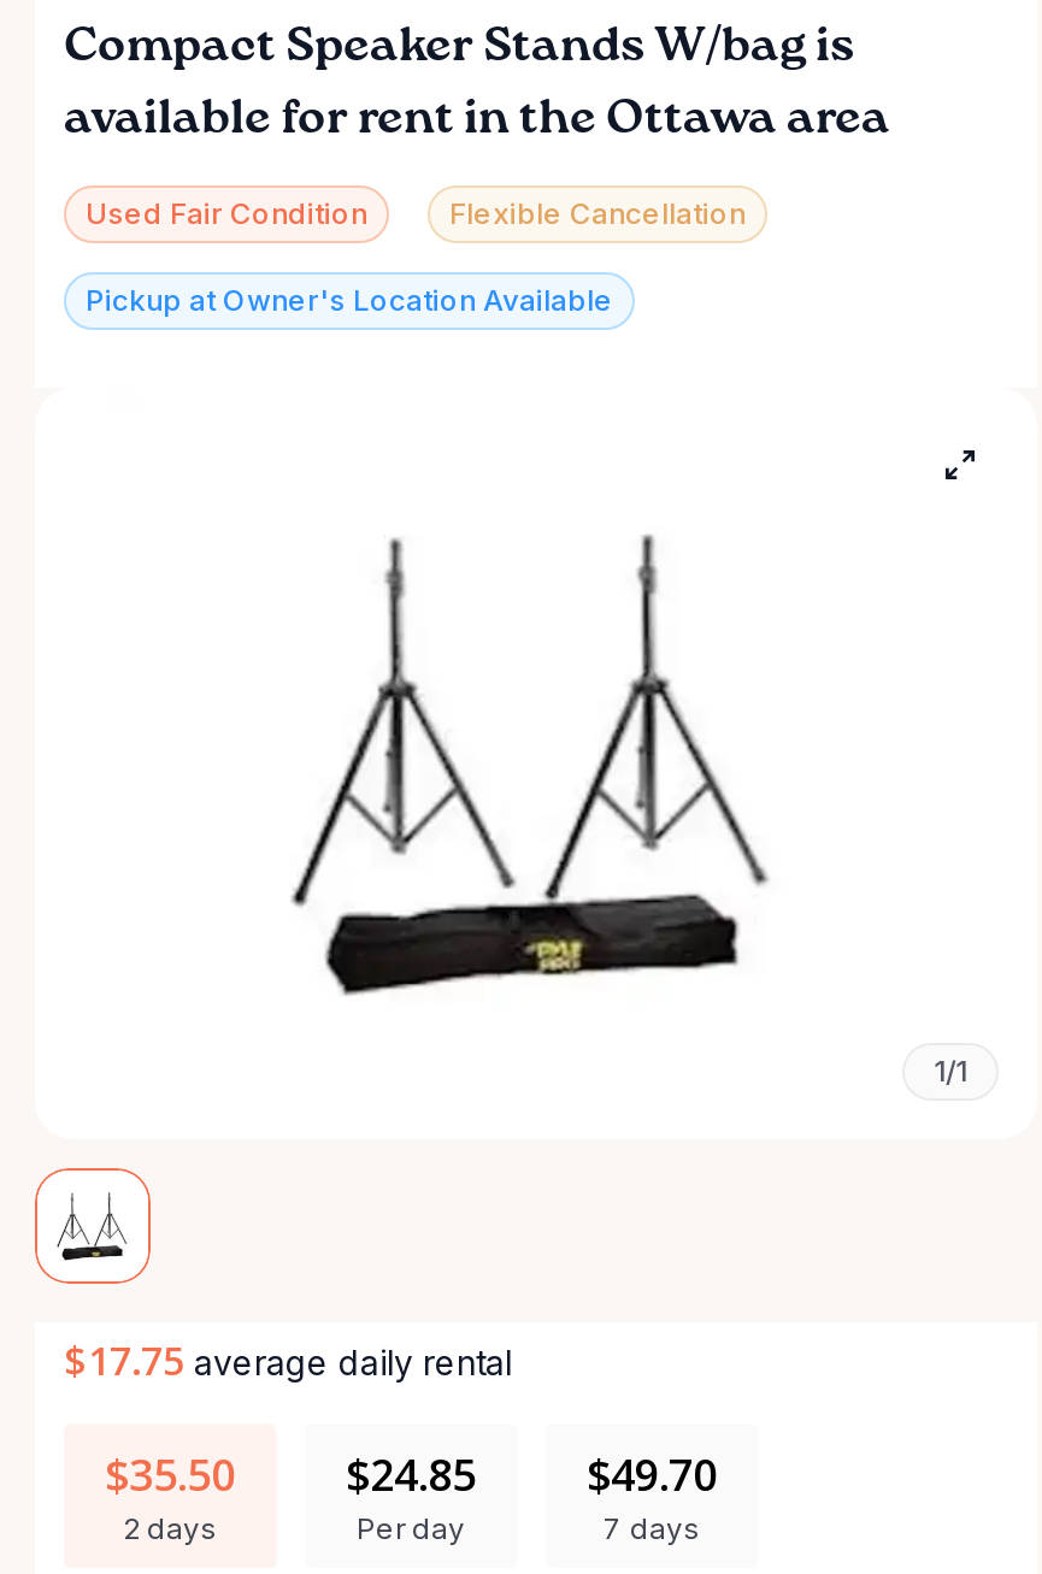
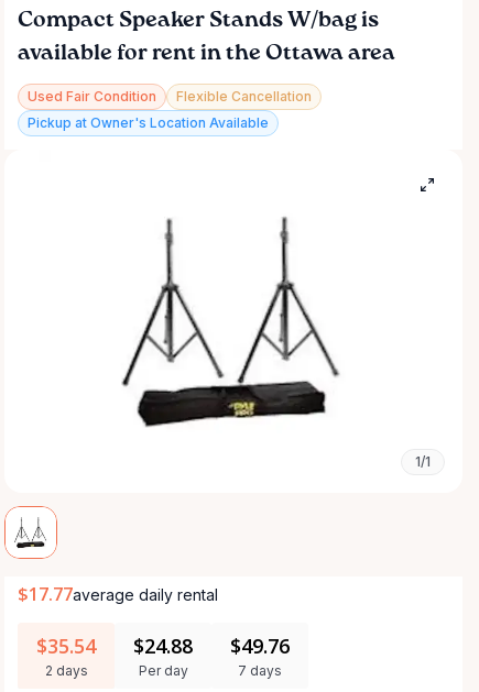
- $17.75 average daily rental
+ $17.77average daily rental

- $35.50
+ $35.54

- $24.85
+ $24.88

- $49.70
+ $49.76
